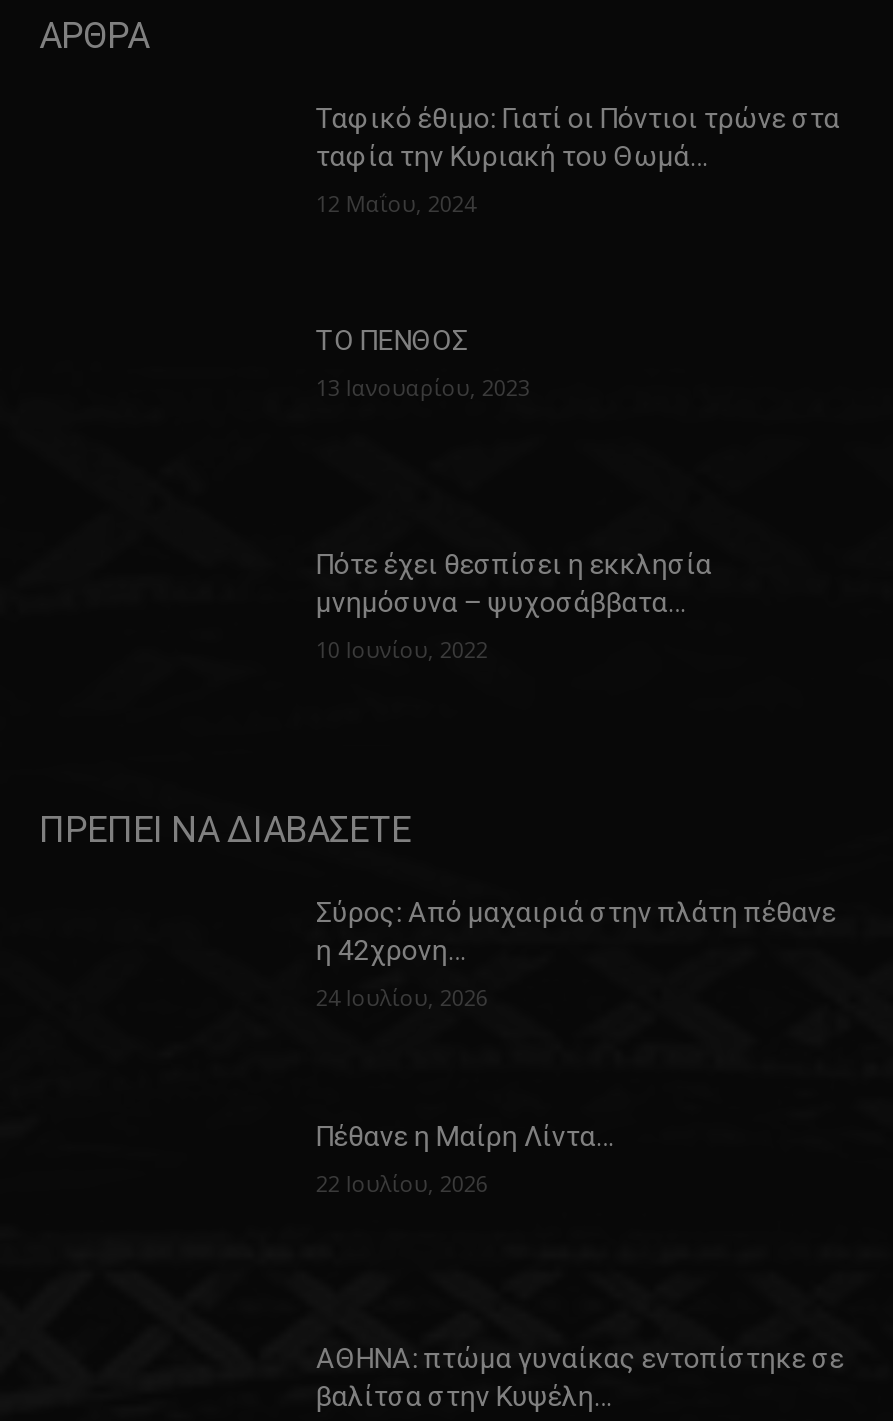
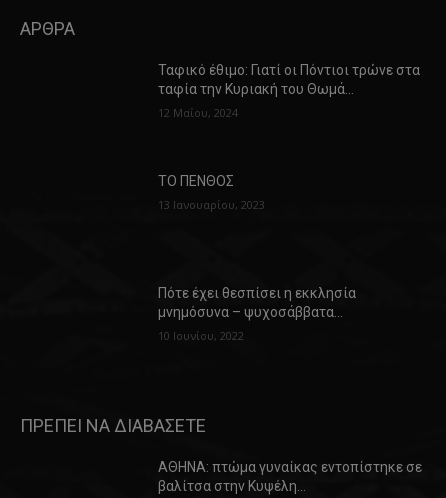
- Σύρος: Από μαχαιριά στην πλάτη πέθανε
- η 42χρονη…
- 24 Ιουλίου, 2026

- Πέθανε η Μαίρη Λίντα…
- 22 Ιουλίου, 2026
